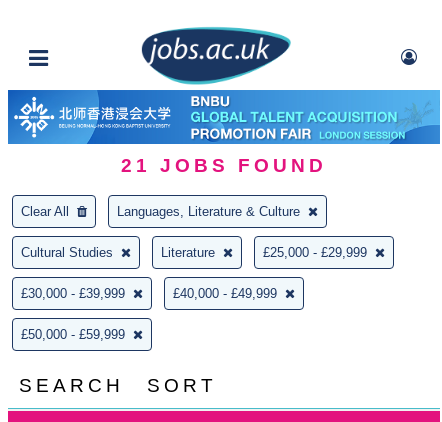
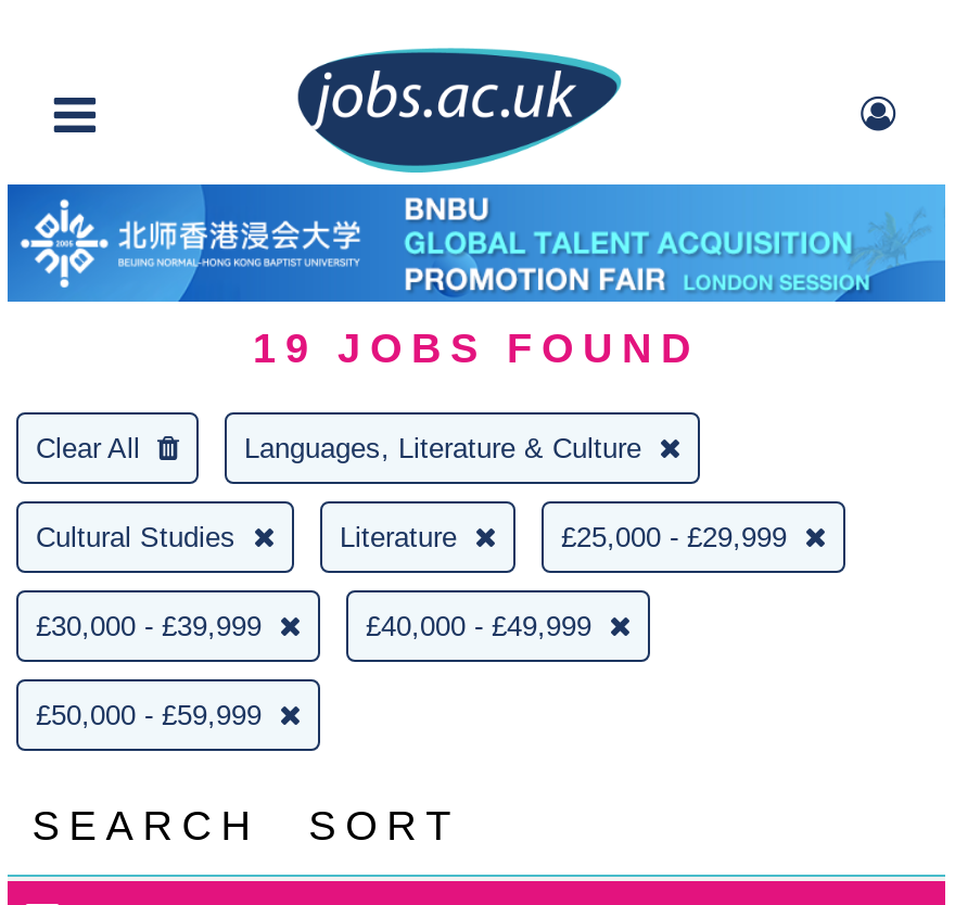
- 21 JOBS FOUND
+ 19 JOBS FOUND
